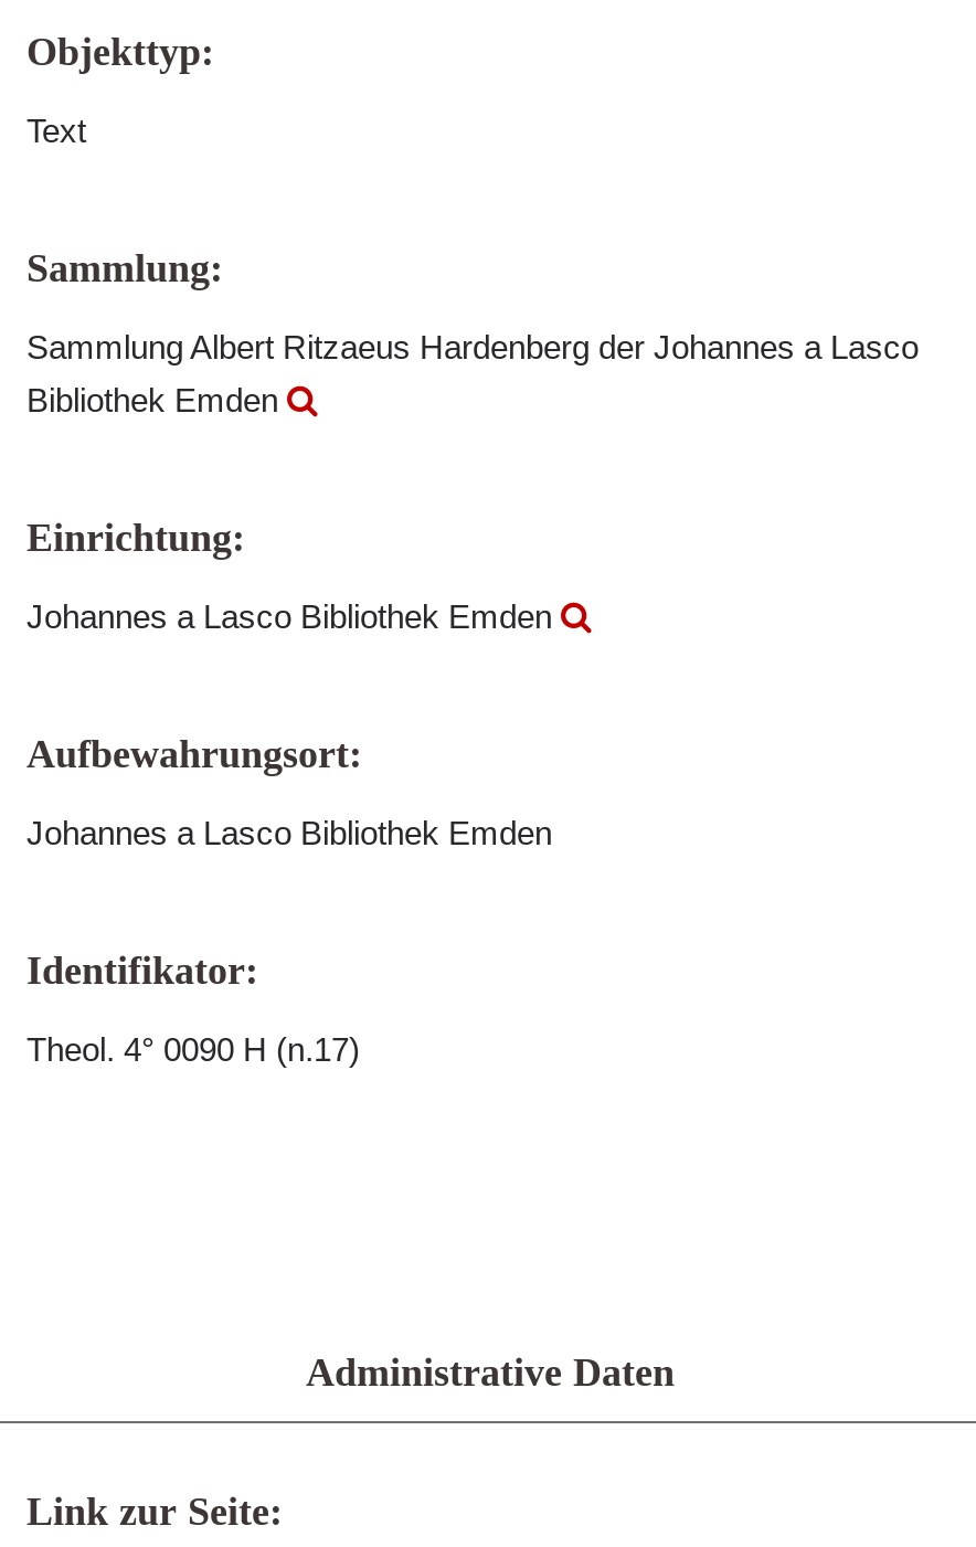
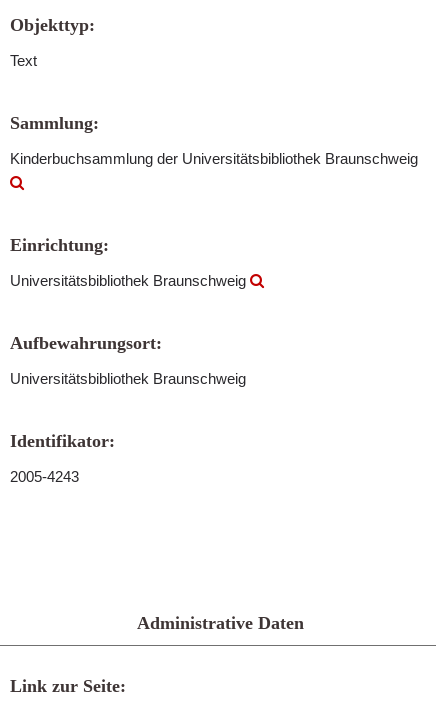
- Sammlung Albert Ritzaeus Hardenberg der Johannes a Lasco
- Bibliothek Emden
+ Kinderbuchsammlung der Universitätsbibliothek Braunschweig

- Johannes a Lasco Bibliothek Emden
+ Universitätsbibliothek Braunschweig

- Johannes a Lasco Bibliothek Emden
+ Universitätsbibliothek Braunschweig

- Theol. 4° 0090 H (n.17)
+ 2005-4243
